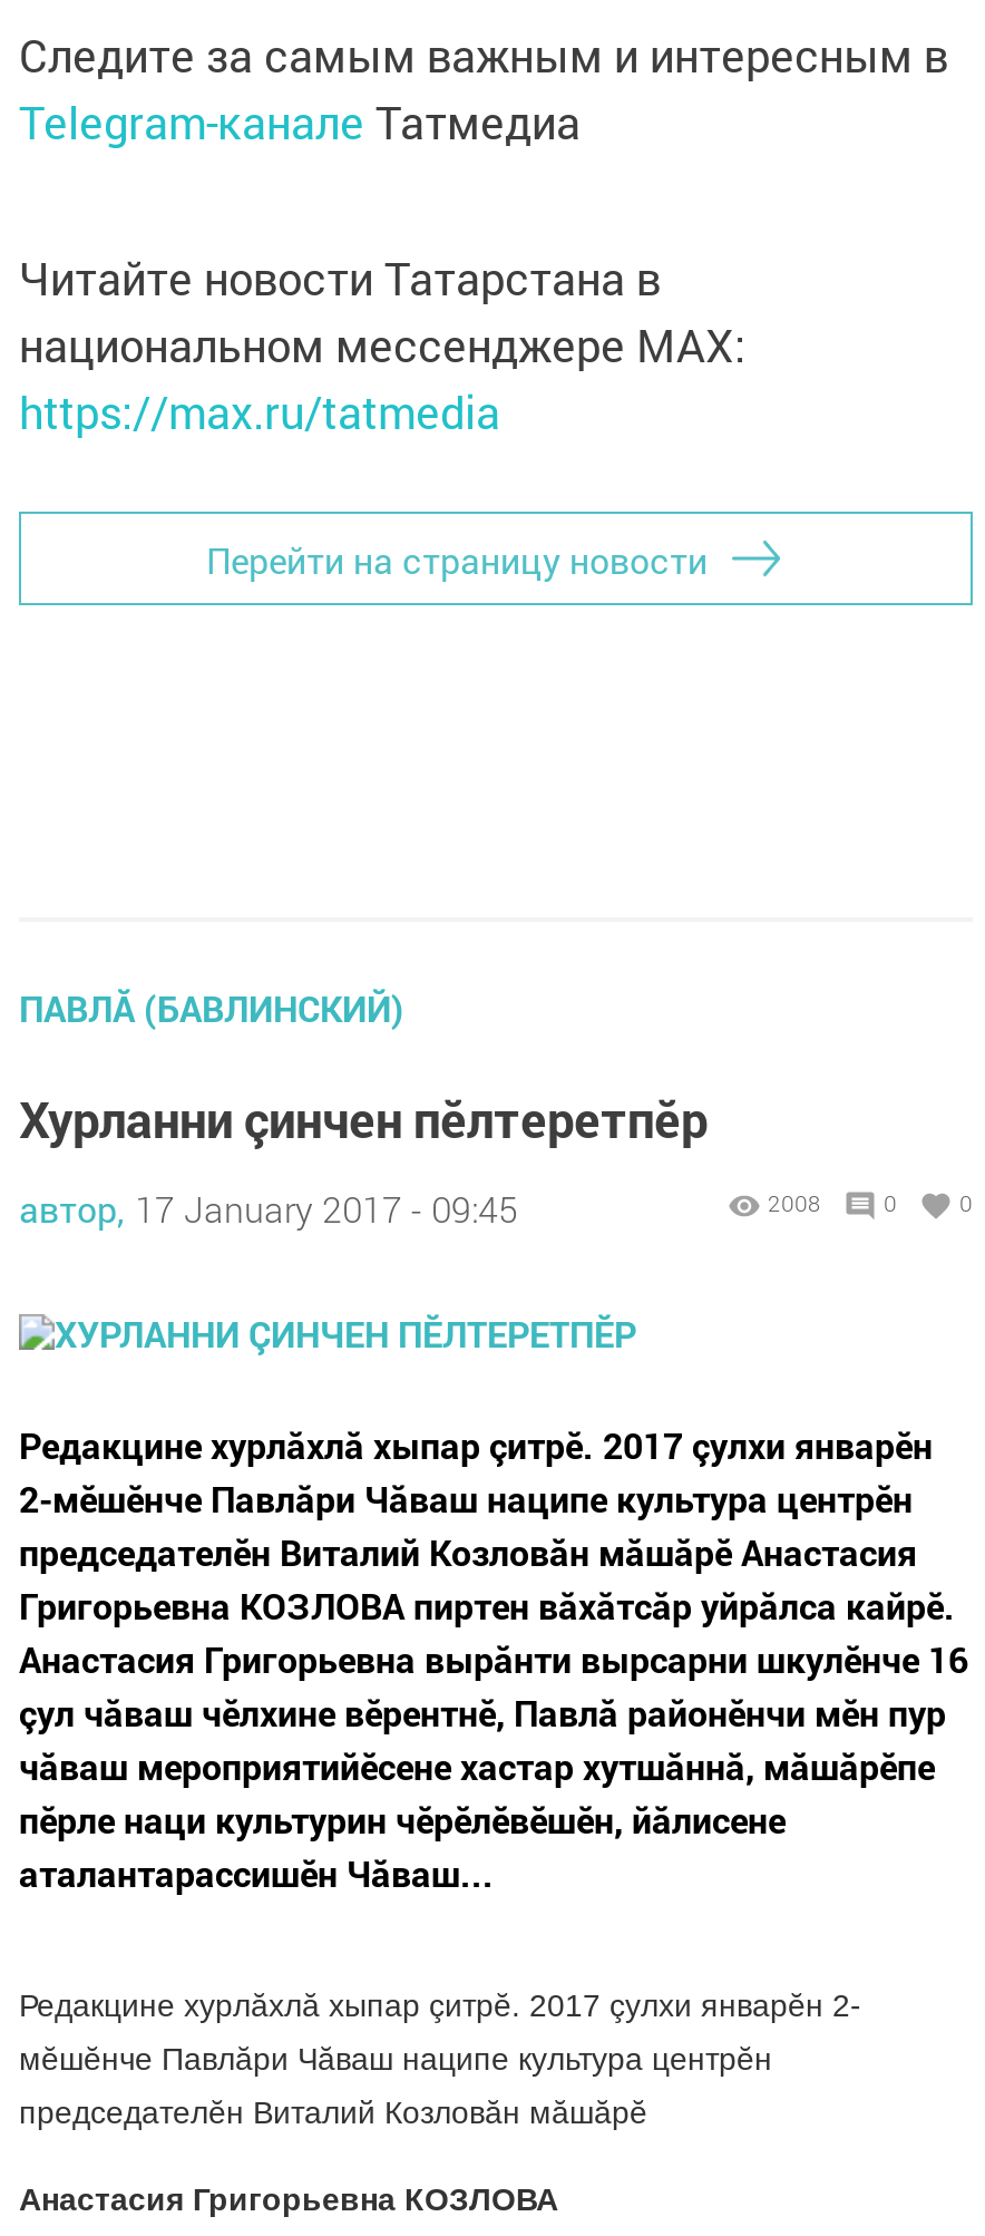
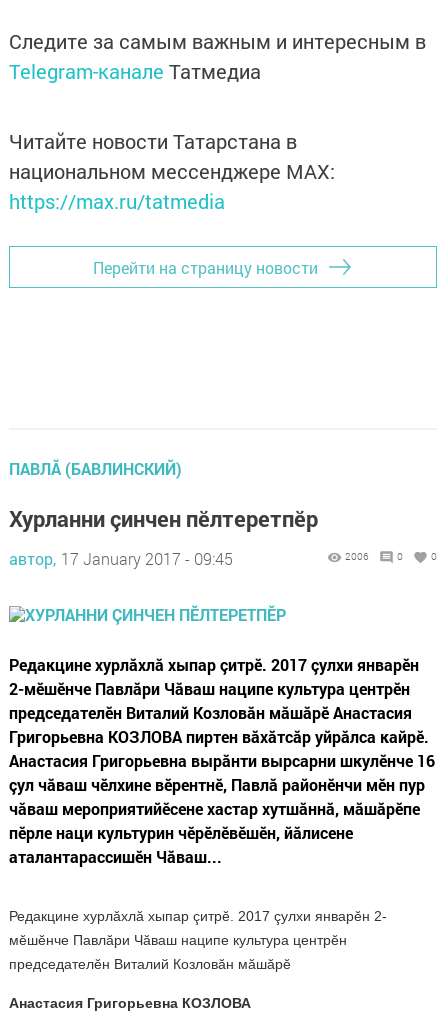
- 2008
+ 2006
